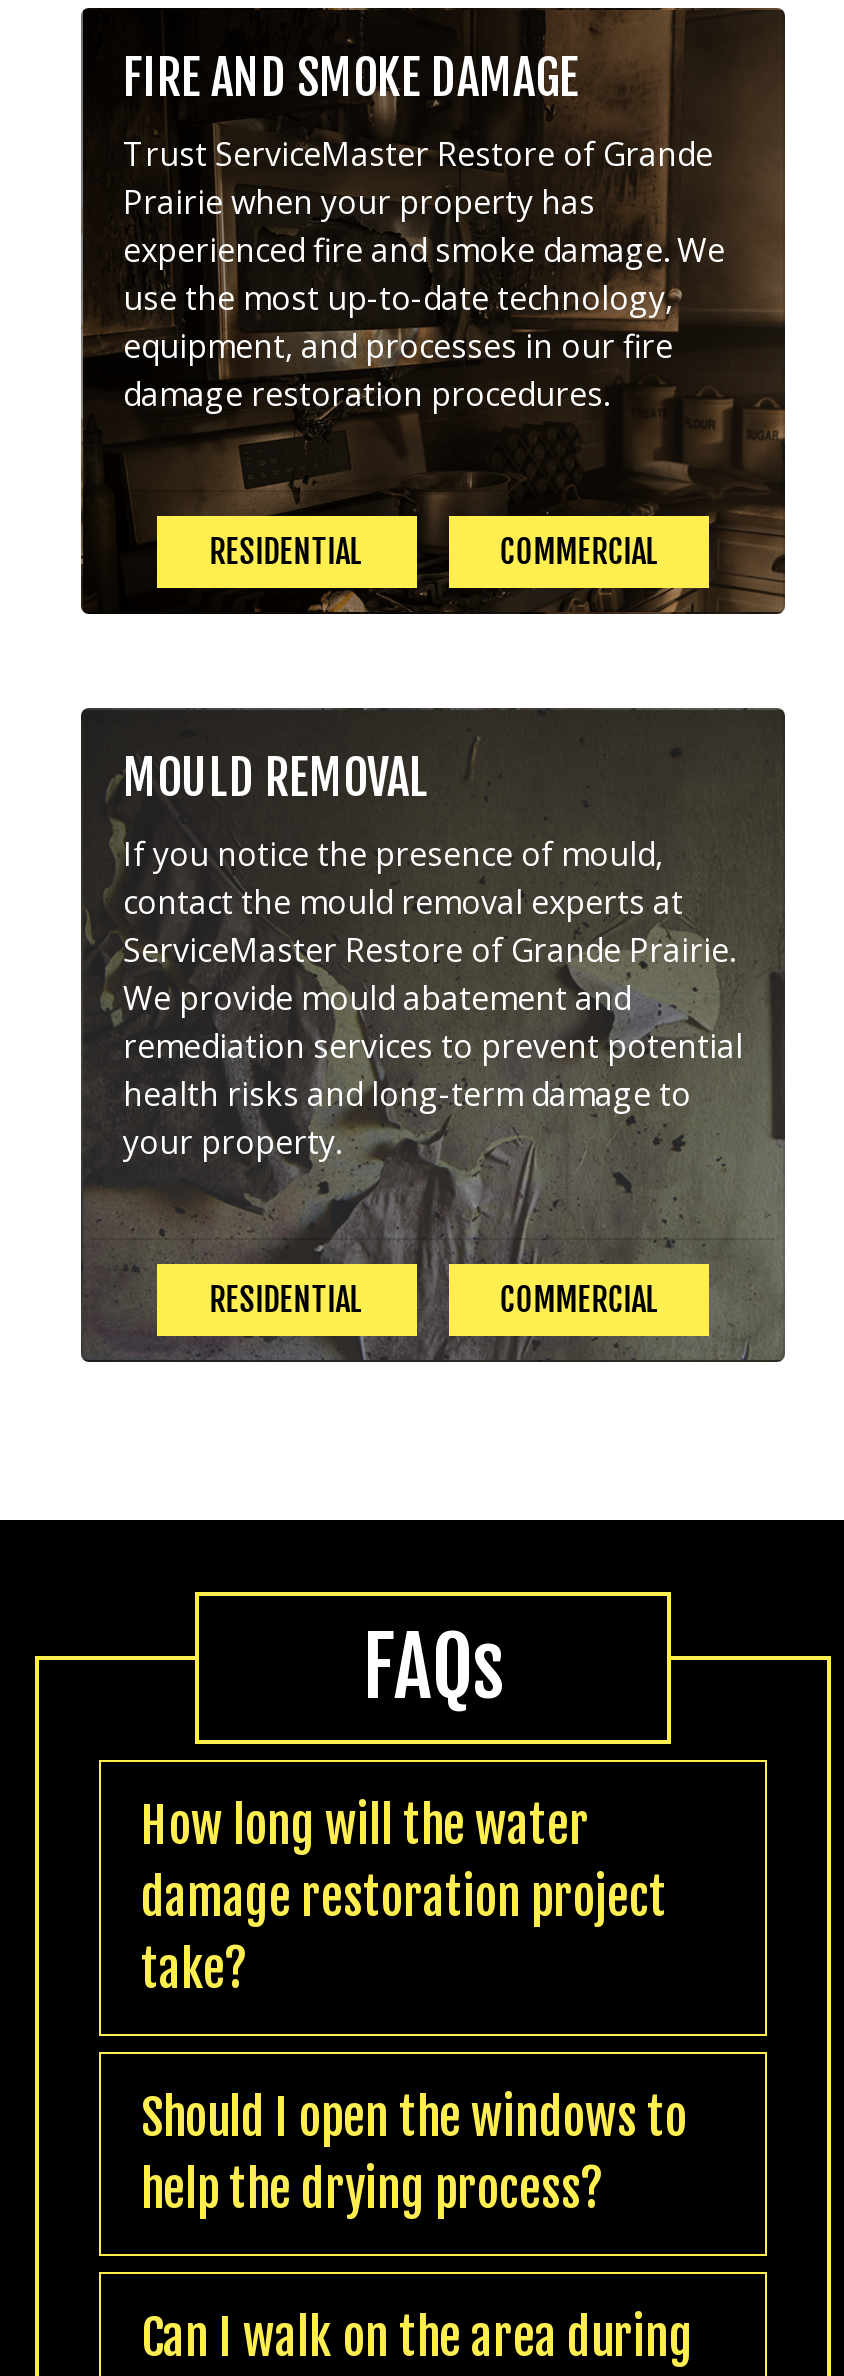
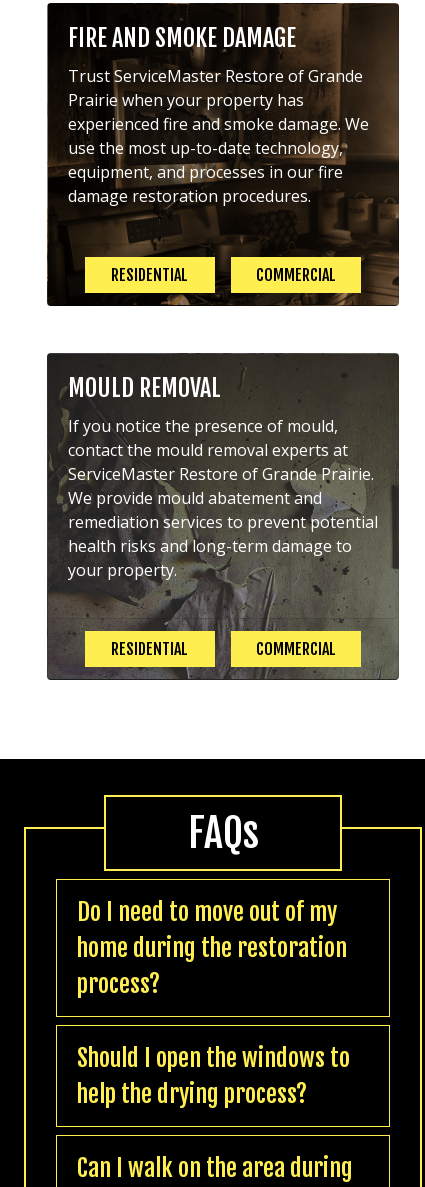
- How long will the water
- damage restoration project
- take?
+ Do I need to move out of my
+ home during the restoration
+ process?
